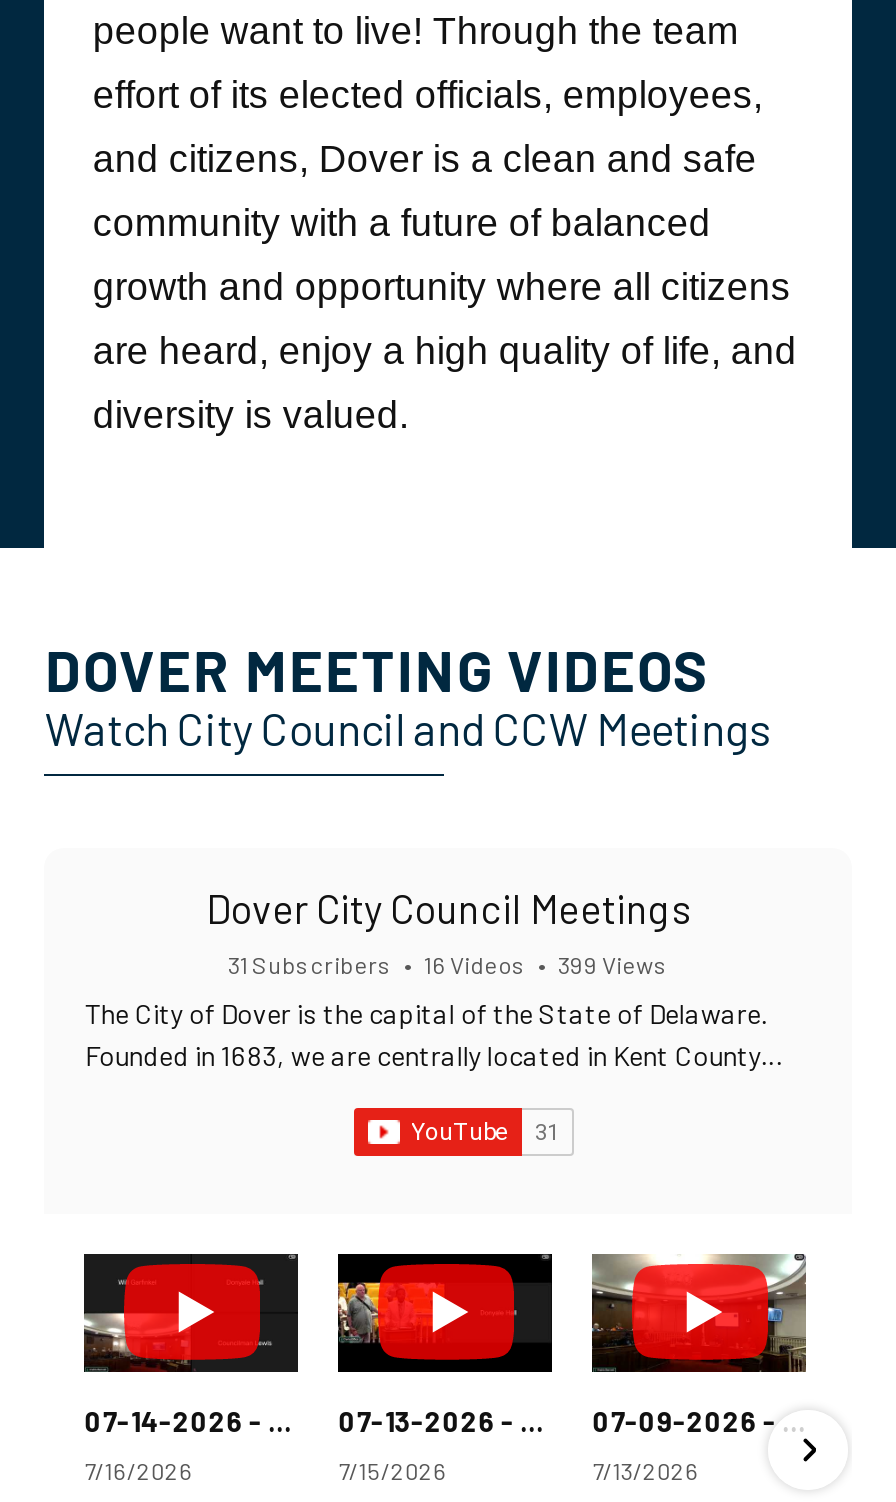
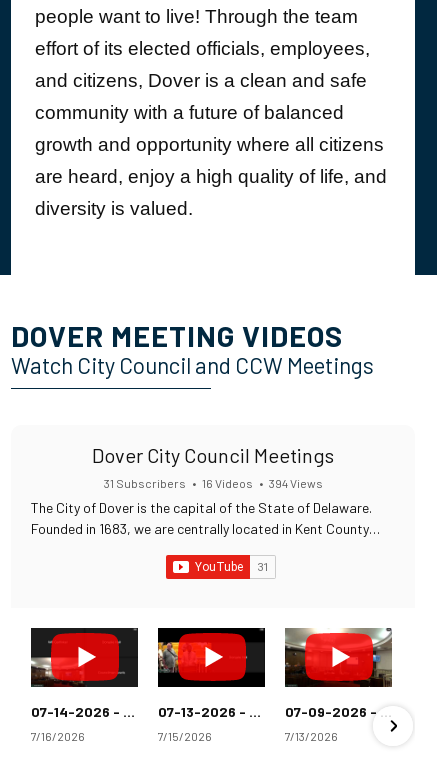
- 31 Subscribers • 16 Videos • 399 Views
+ 31 Subscribers • 16 Videos • 394 Views
